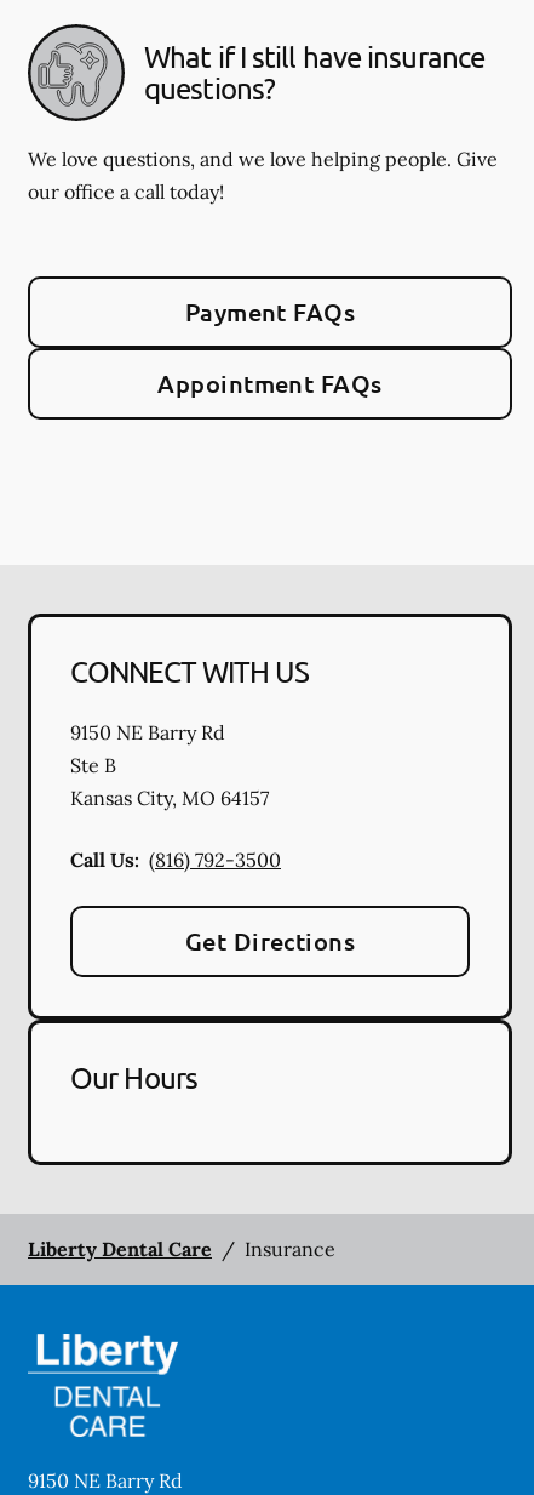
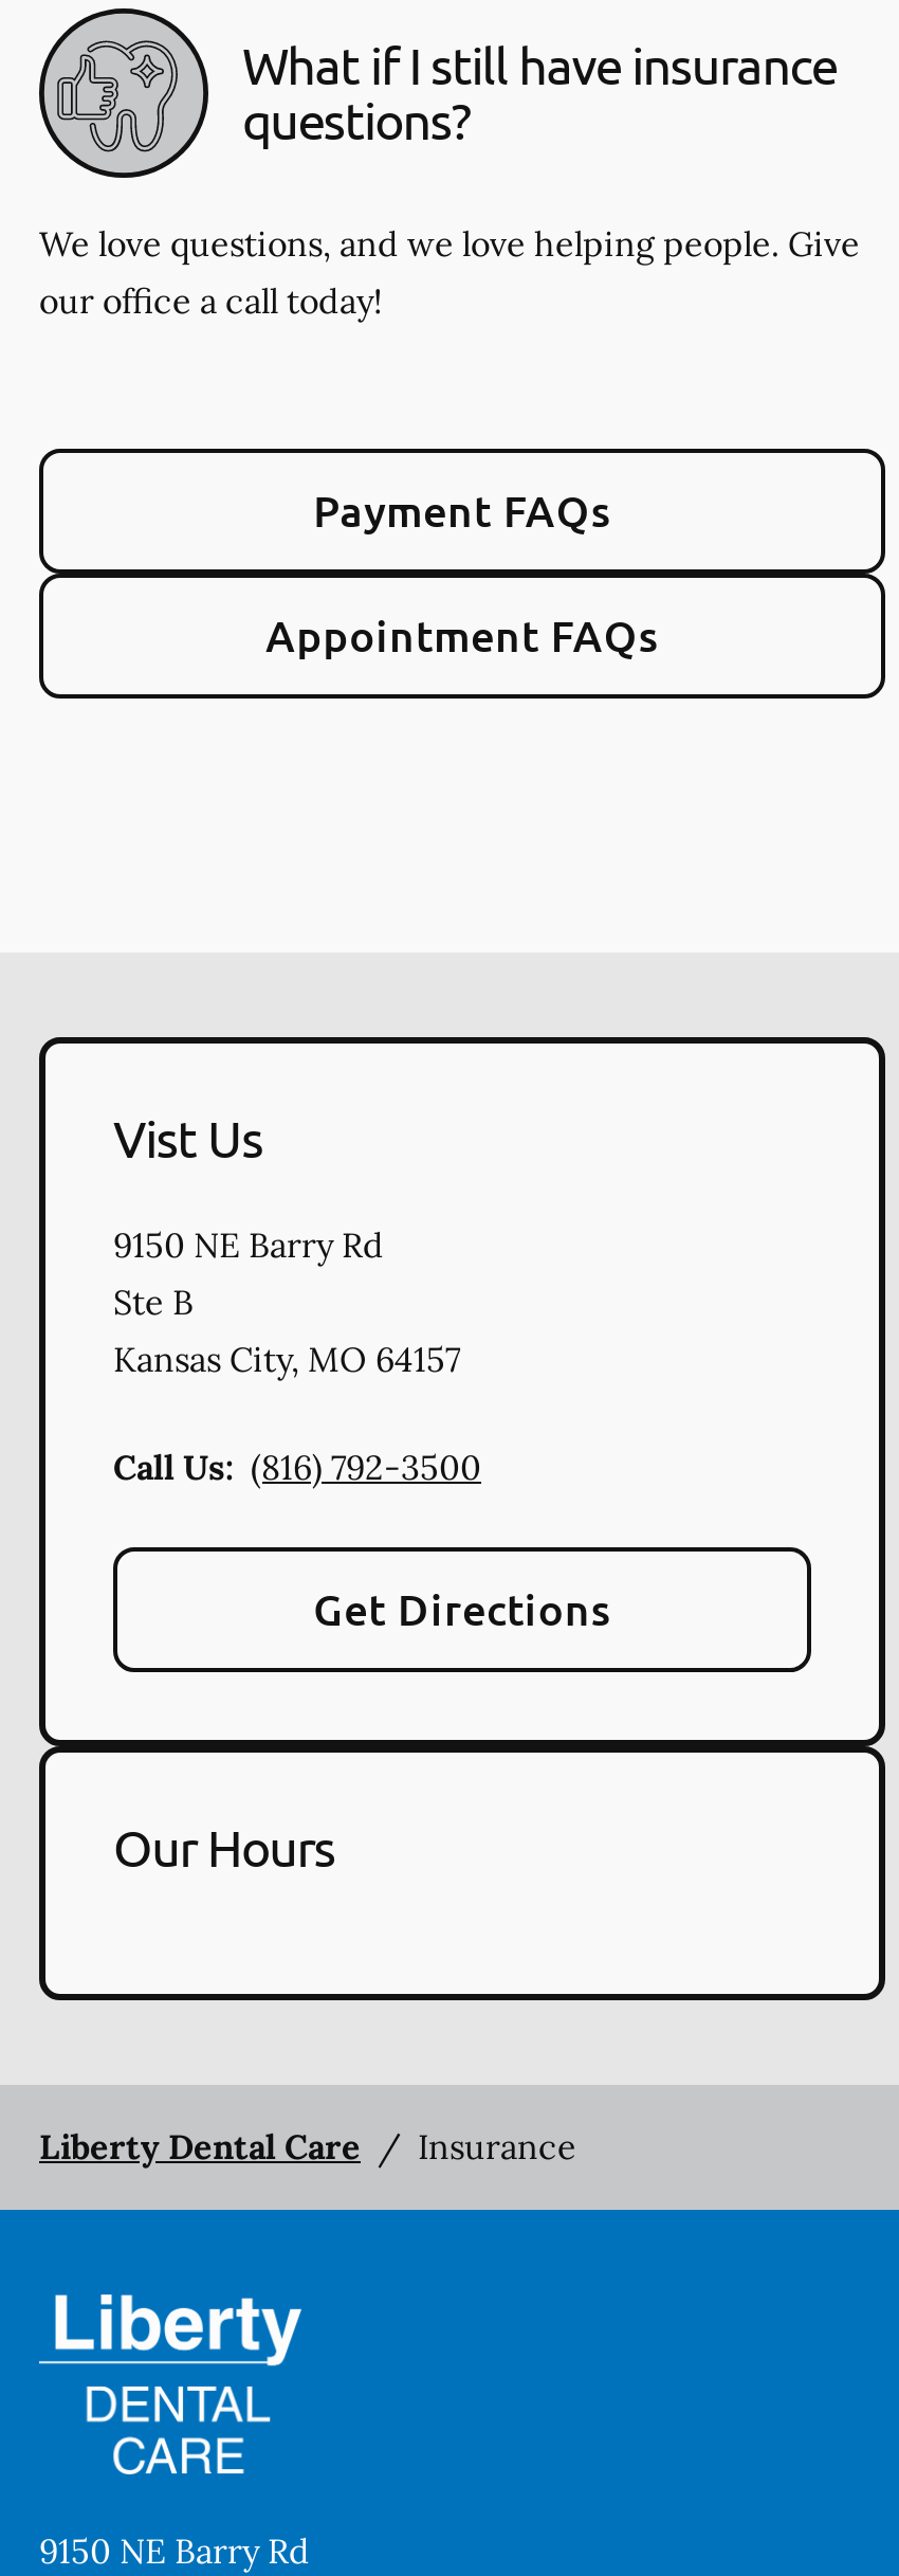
- CONNECT WITH US
+ Vist Us
